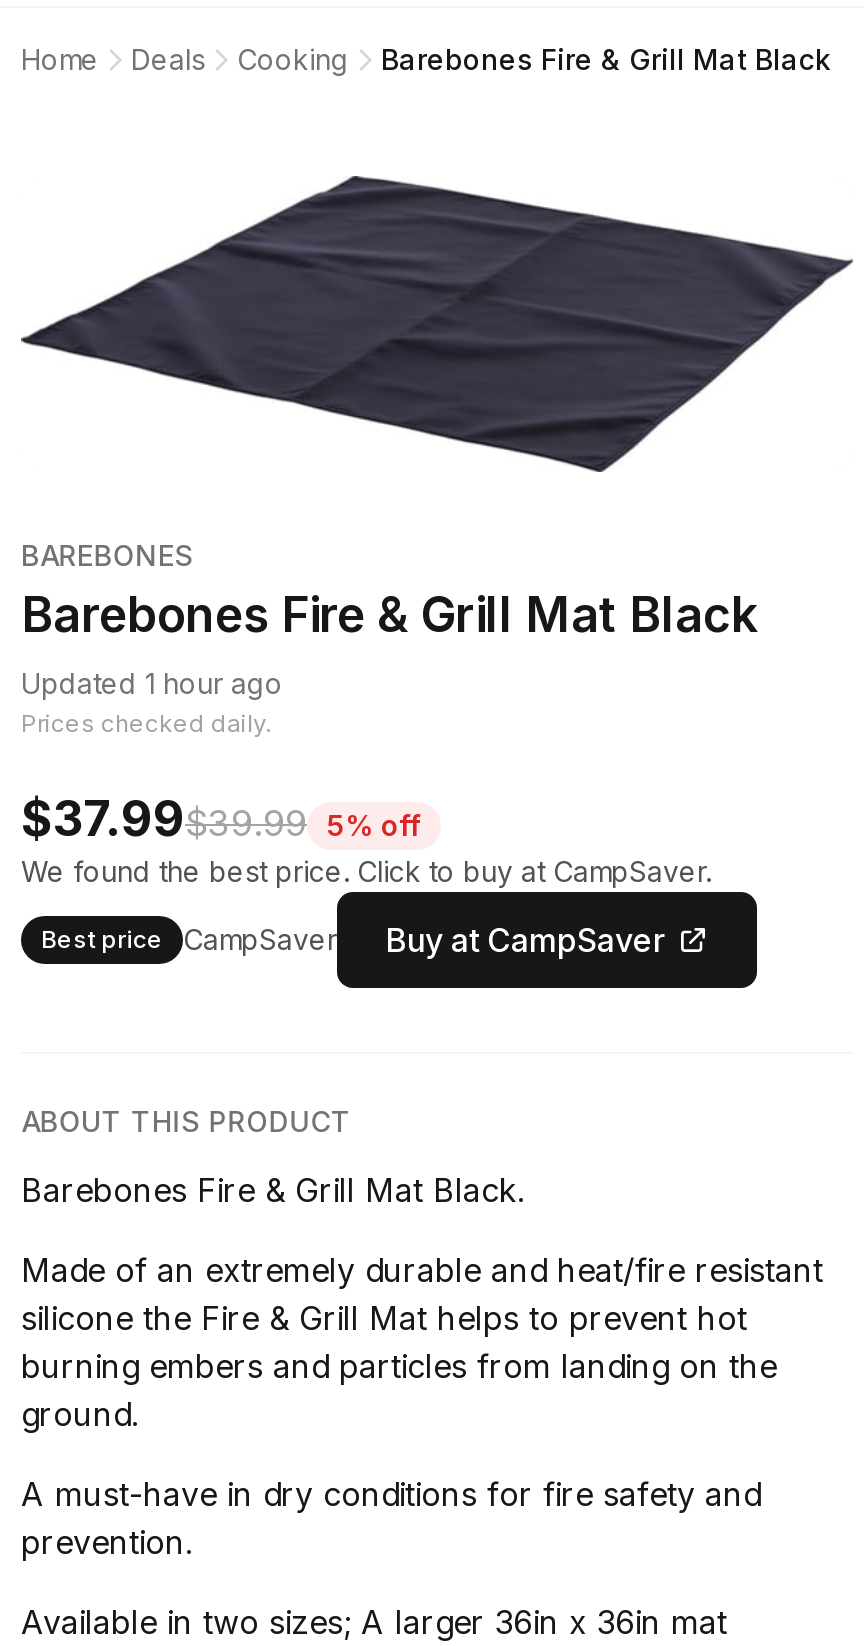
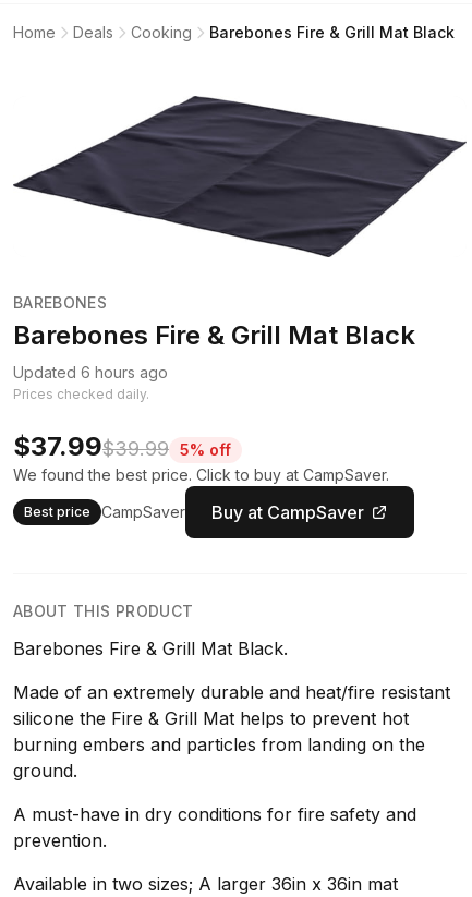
- Updated 1 hour ago
+ Updated 6 hours ago
